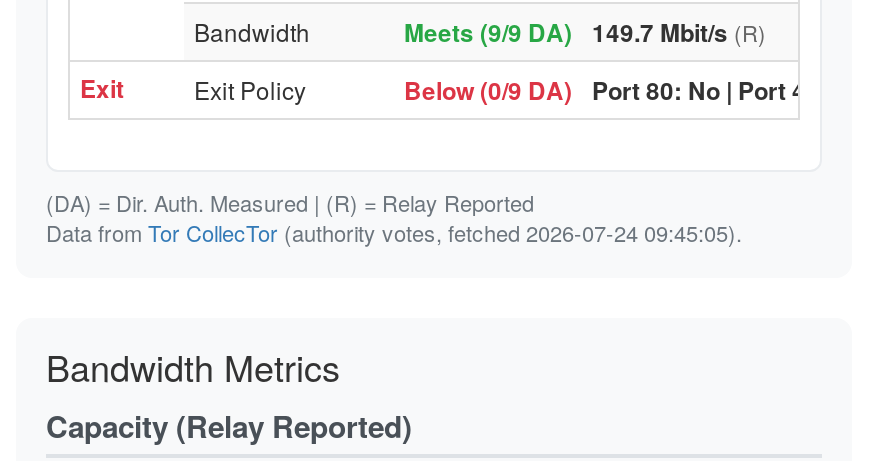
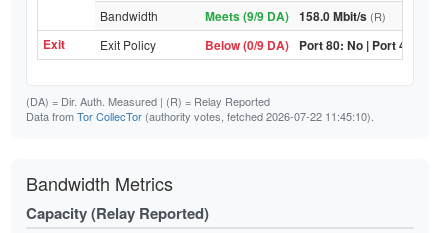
- Meets (9/9 DA) 149.7 Mbit/s (R)
+ Meets (9/9 DA) 158.0 Mbit/s (R)

- Data from Tor CollecTor (authority votes, fetched 2026-07-24 09:45:05).
+ Data from Tor CollecTor (authority votes, fetched 2026-07-22 11:45:10).
